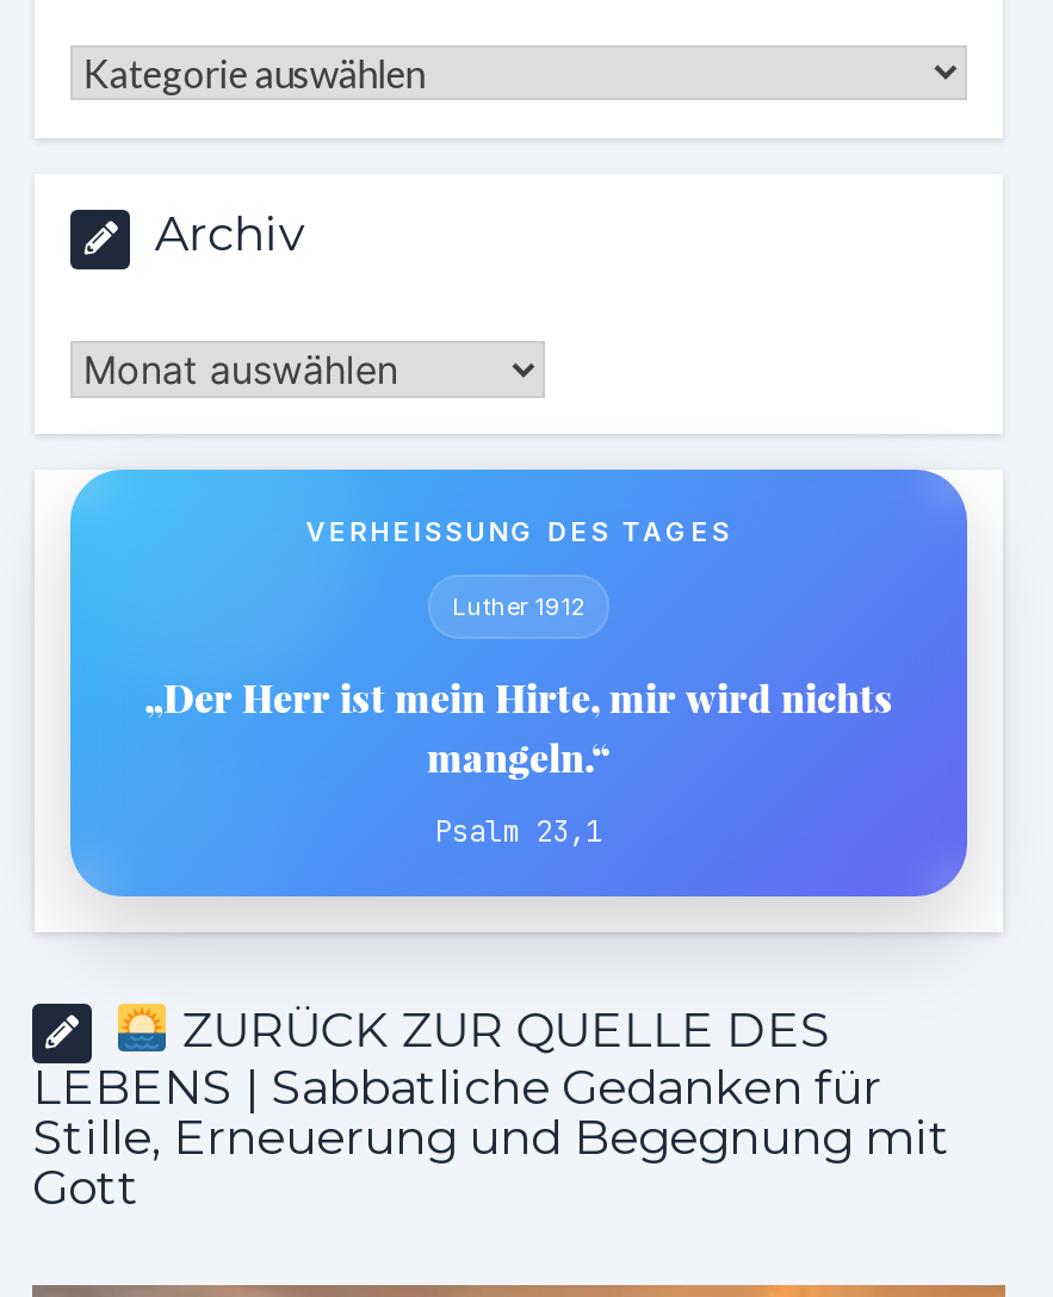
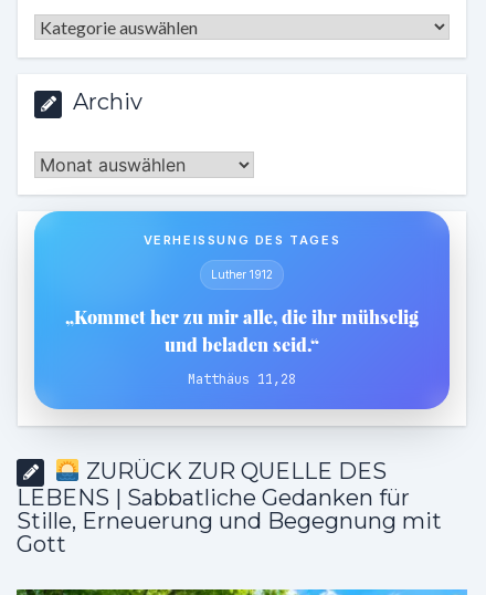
- „Der Herr ist mein Hirte, mir wird nichts
- mangeln.“
+ „Kommet her zu mir alle, die ihr mühselig
+ und beladen seid.“

- Psalm 23,1
+ Matthäus 11,28
